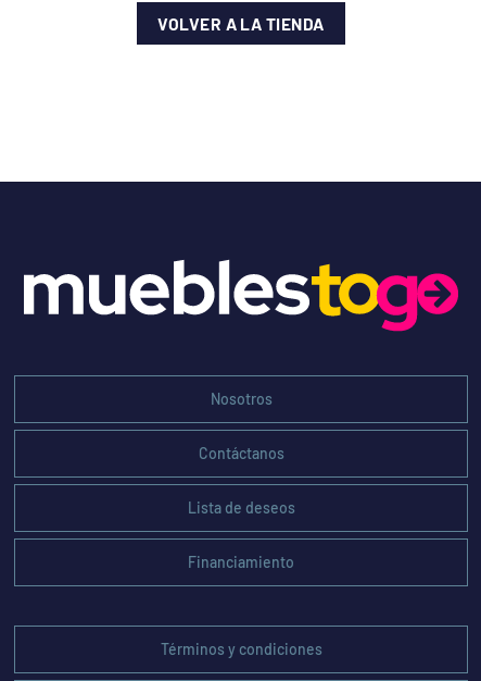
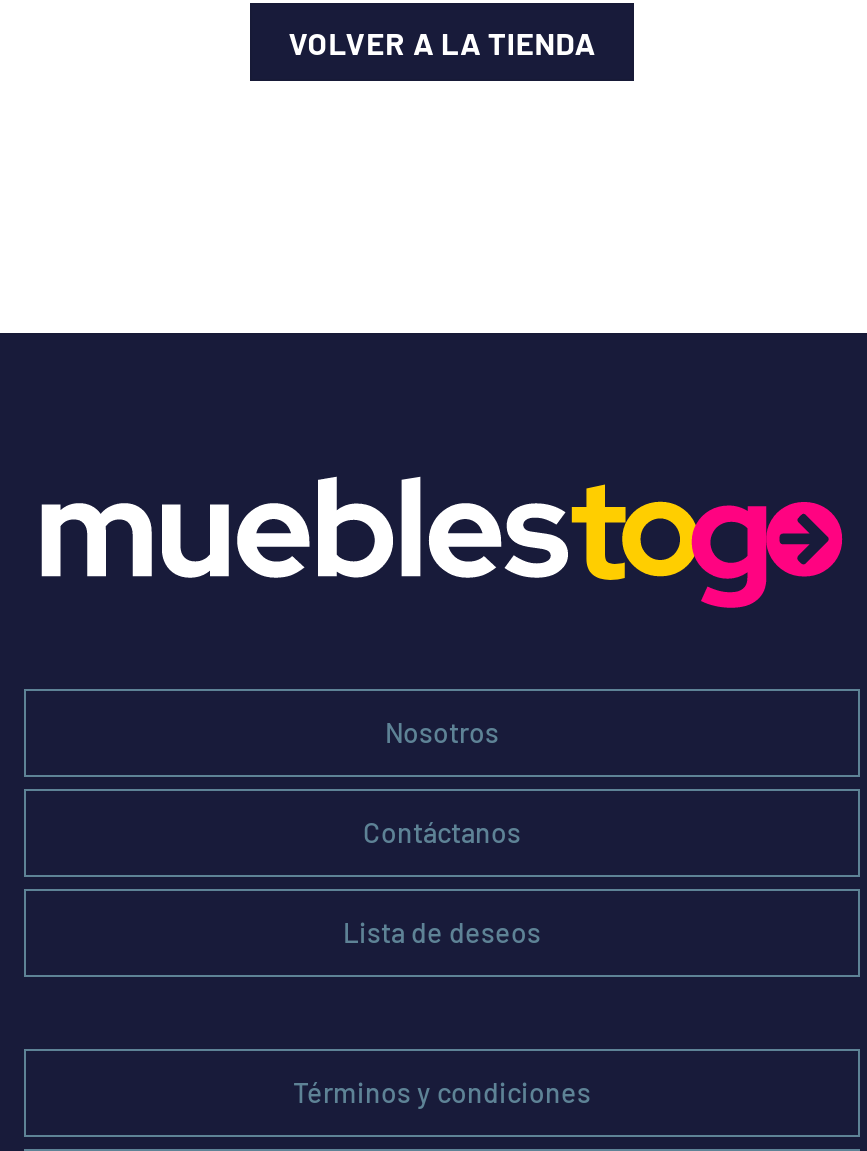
- Financiamiento
